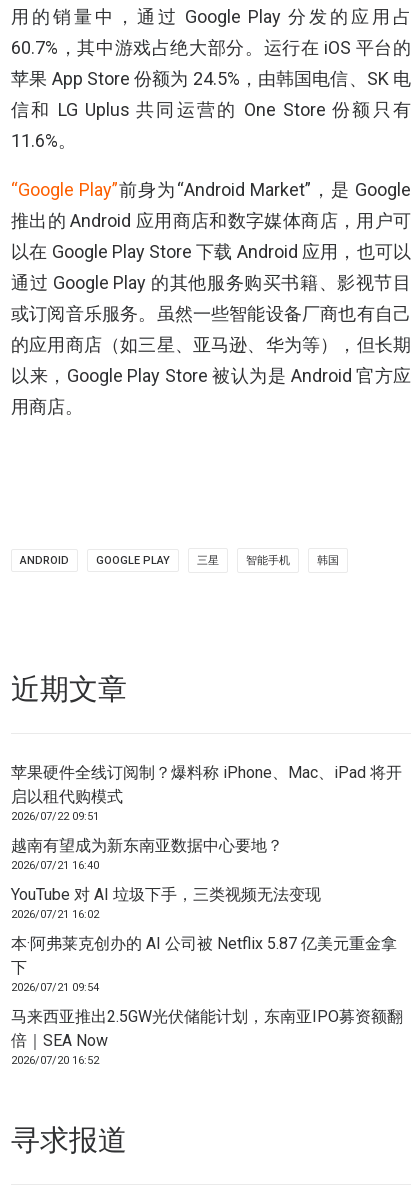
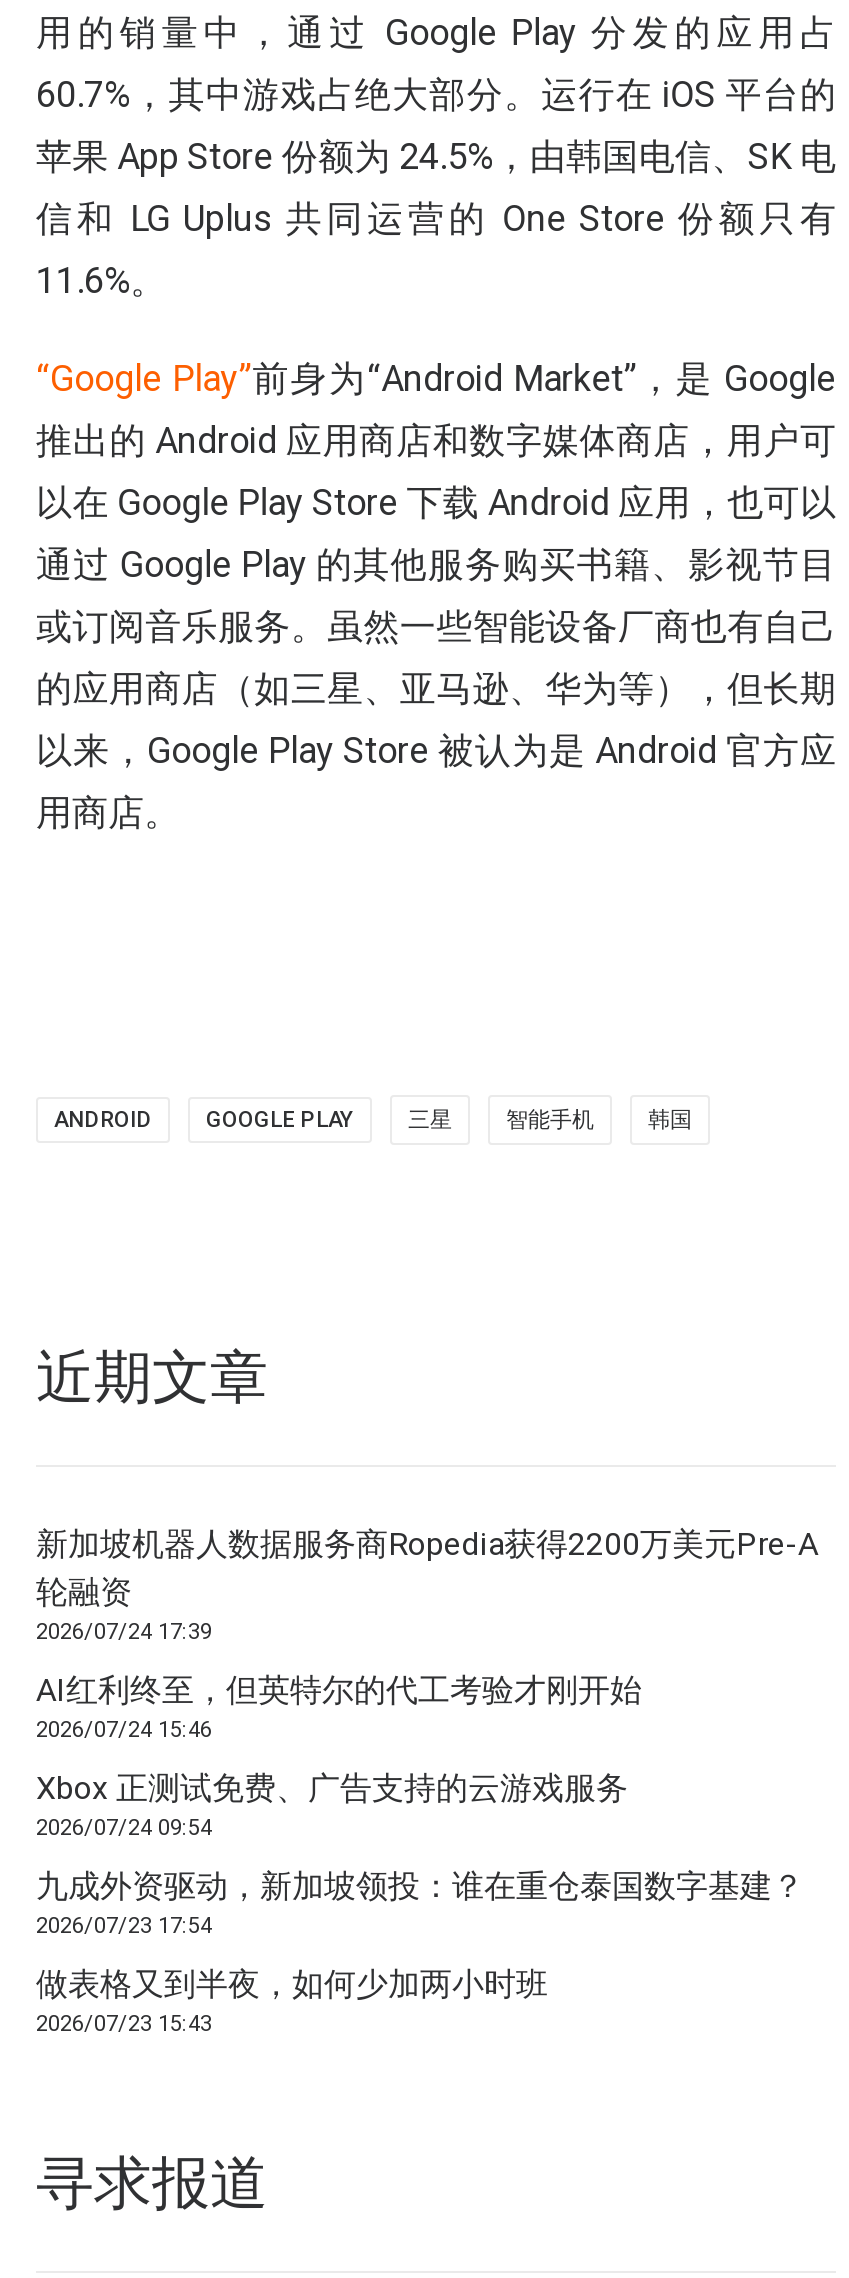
- 苹果硬件全线订阅制？爆料称 iPhone、Mac、iPad 将开
- 启以租代购模式
- 2026/07/22 09:51
+ 新加坡机器人数据服务商Ropedia获得2200万美元Pre-A
+ 轮融资
+ 2026/07/24 17:39

- 越南有望成为新东南亚数据中心要地？
- 2026/07/21 16:40
+ AI红利终至，但英特尔的代工考验才刚开始
+ 2026/07/24 15:46

- YouTube 对 AI 垃圾下手，三类视频无法变现
- 2026/07/21 16:02
+ Xbox 正测试免费、广告支持的云游戏服务
+ 2026/07/24 09:54

- 本·阿弗莱克创办的 AI 公司被 Netflix 5.87 亿美元重金拿
- 下
- 2026/07/21 09:54
+ 九成外资驱动，新加坡领投：谁在重仓泰国数字基建？
+ 2026/07/23 17:54

- 马来西亚推出2.5GW光伏储能计划，东南亚IPO募资额翻
- 倍｜SEA Now
- 2026/07/20 16:52
+ 做表格又到半夜，如何少加两小时班
+ 2026/07/23 15:43
